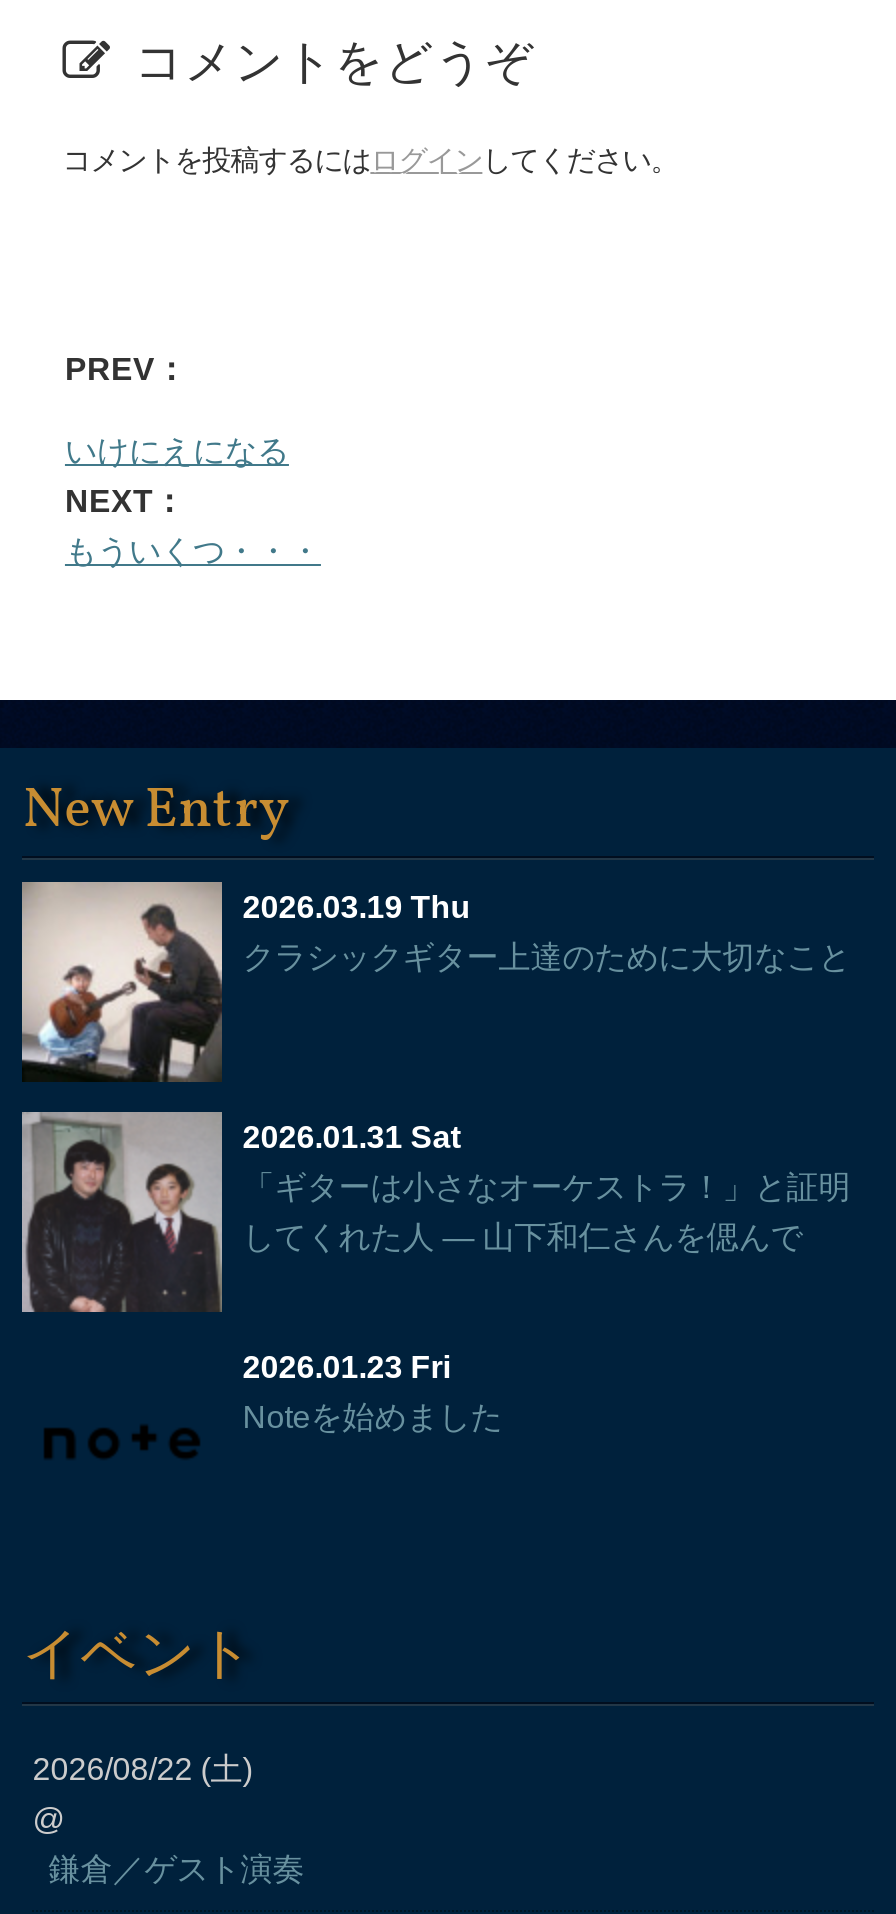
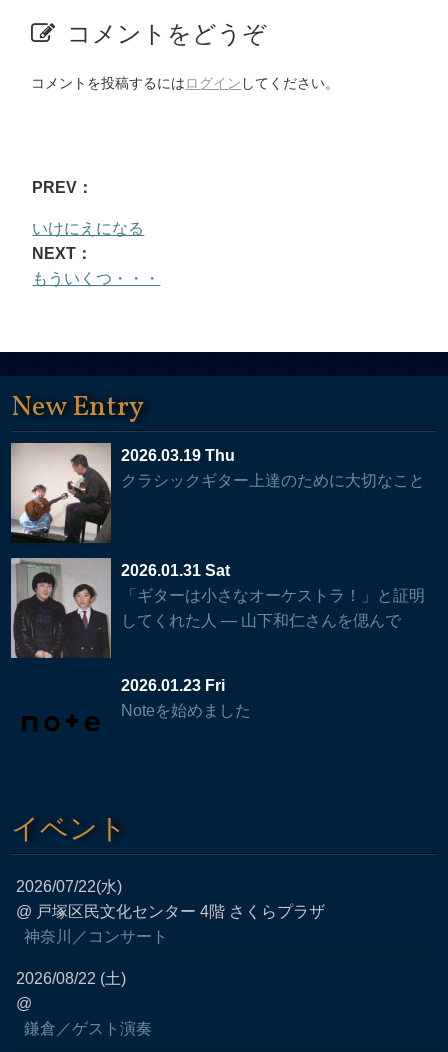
+ 2026/07/22(水)
+ @ 戸塚区民文化センター 4階 さくらプラザ
+ 神奈川／コンサート
